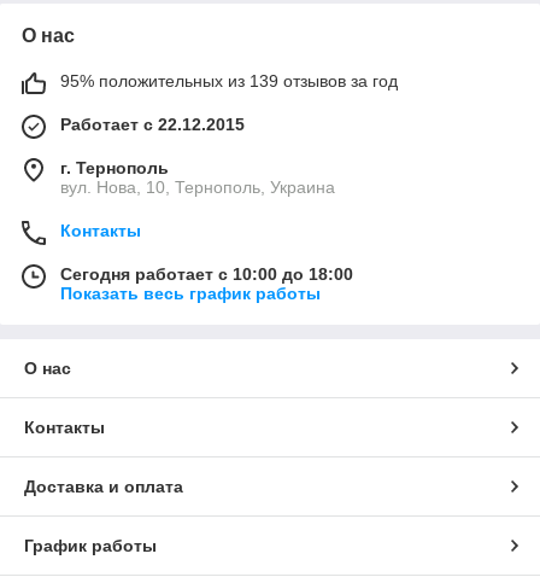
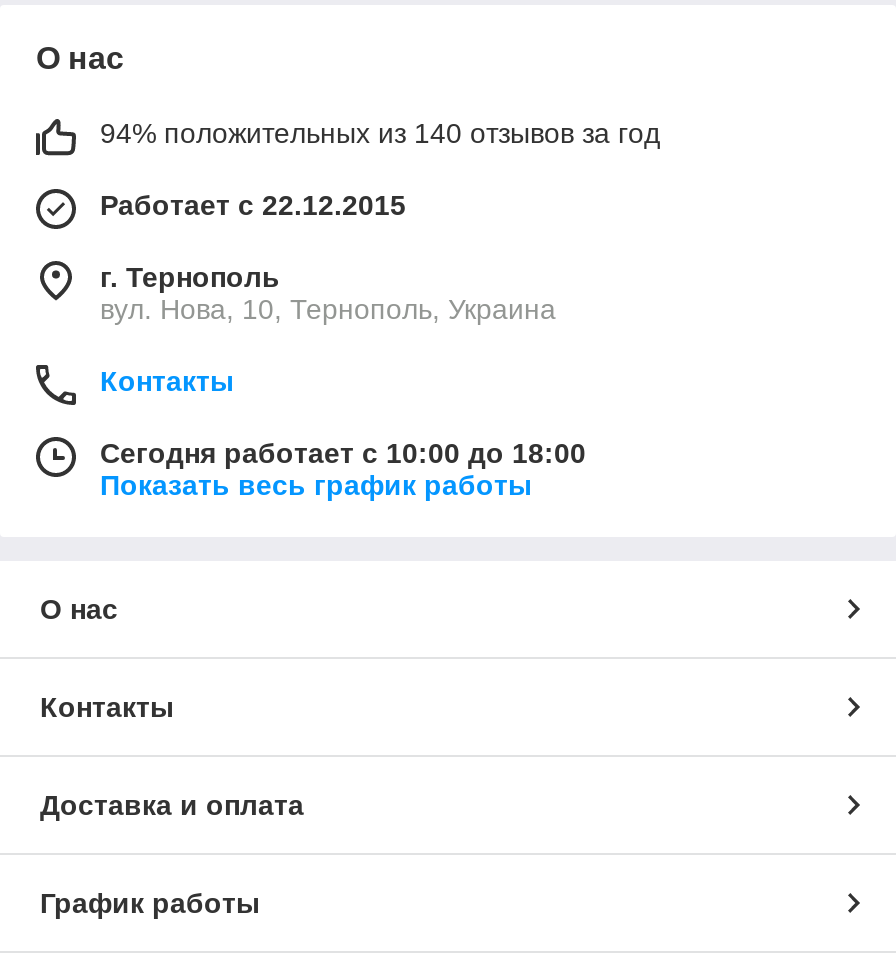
- 95% положительных из 139 отзывов за год
+ 94% положительных из 140 отзывов за год
